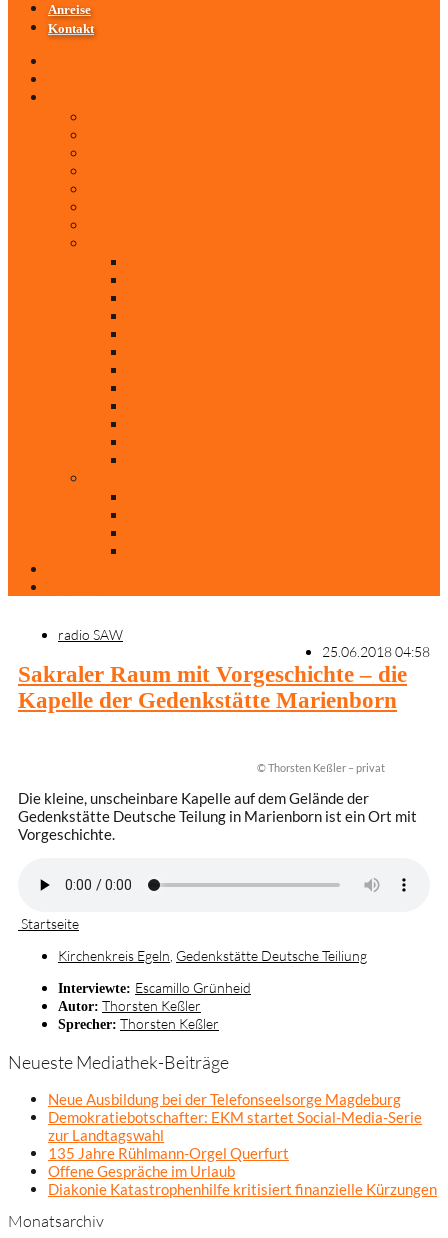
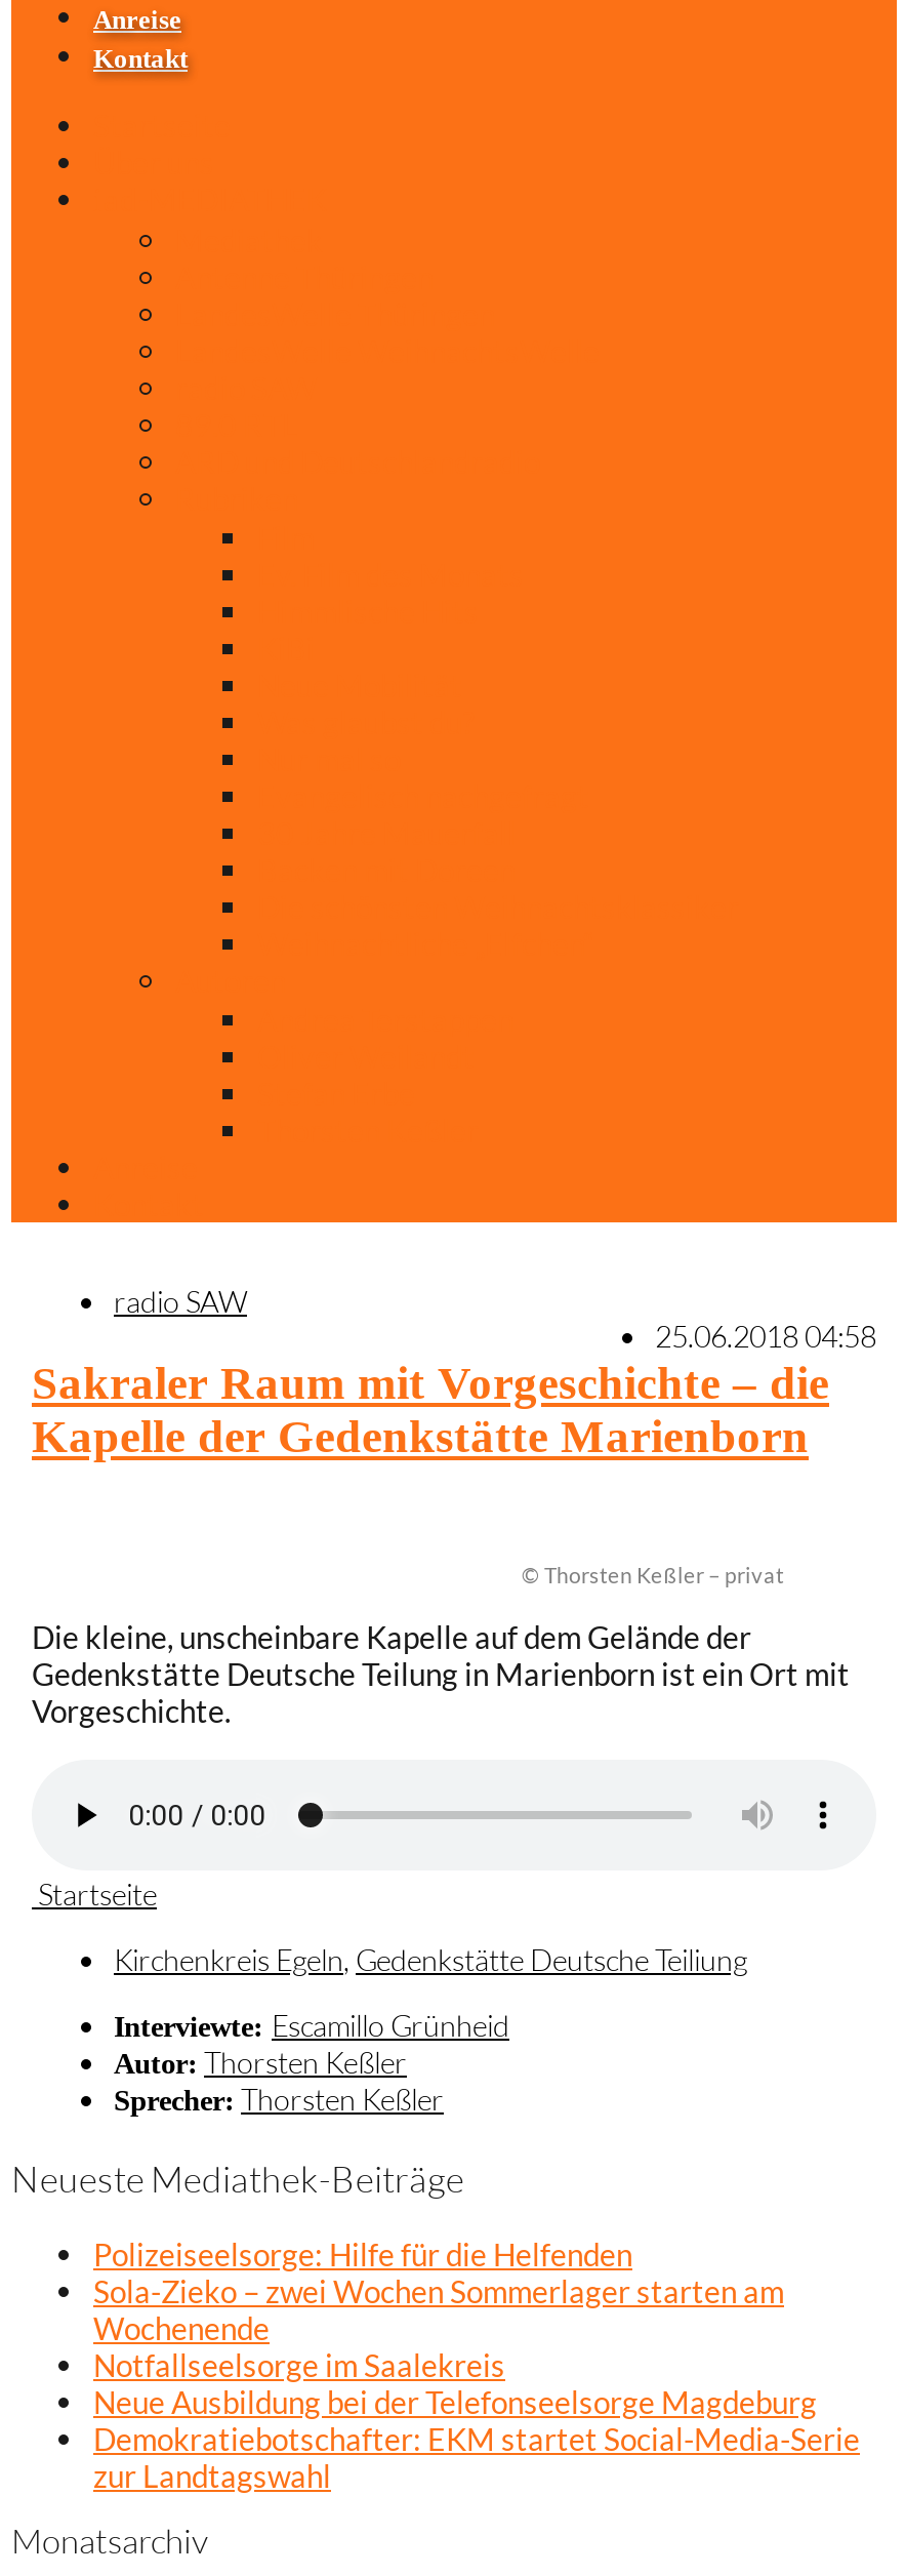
+ Polizeiseelsorge: Hilfe für die Helfenden
+ Sola-Zieko – zwei Wochen Sommerlager starten am
+ Wochenende
+ Notfallseelsorge im Saalekreis

moved down: Neue Ausbildung bei der Telefonseelsorge Magdeburg | Demokratiebotschafter: EKM startet Social-Media-Serie | zur Landtagswahl

- 135 Jahre Rühlmann-Orgel Querfurt
- Offene Gespräche im Urlaub
- Diakonie Katastrophenhilfe kritisiert finanzielle Kürzungen
